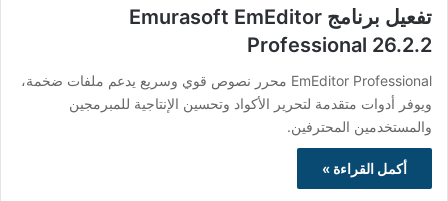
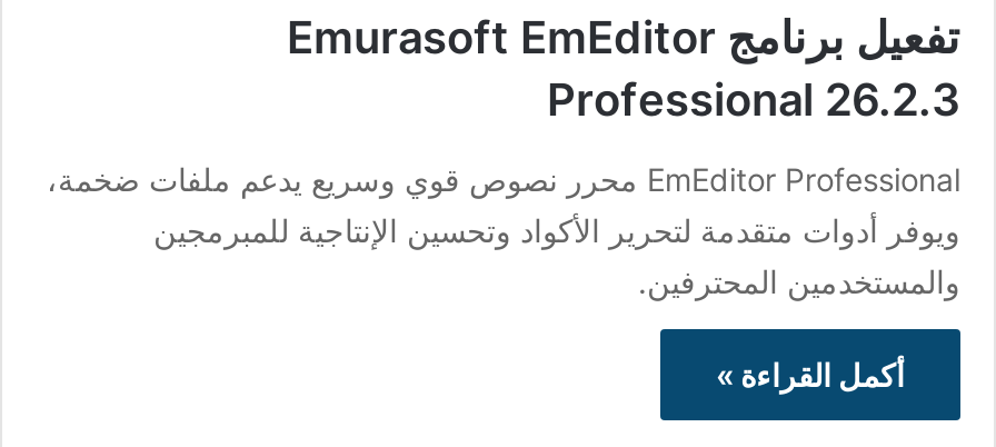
- Professional 26.2.2
+ Professional 26.2.3
